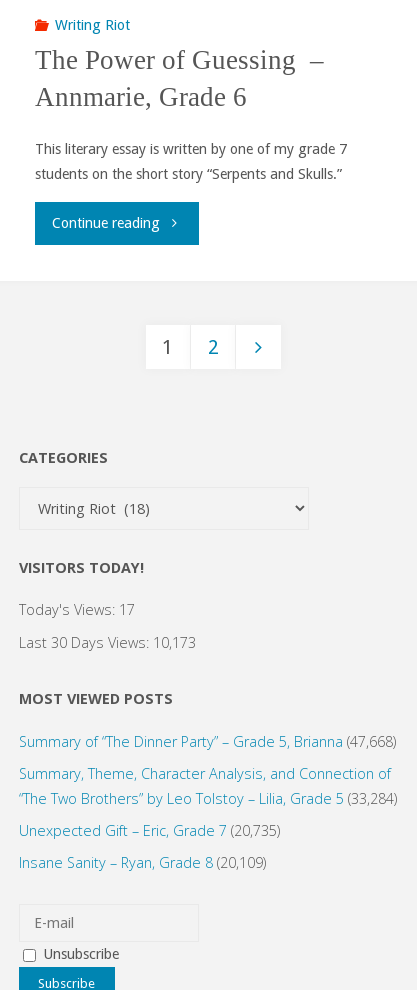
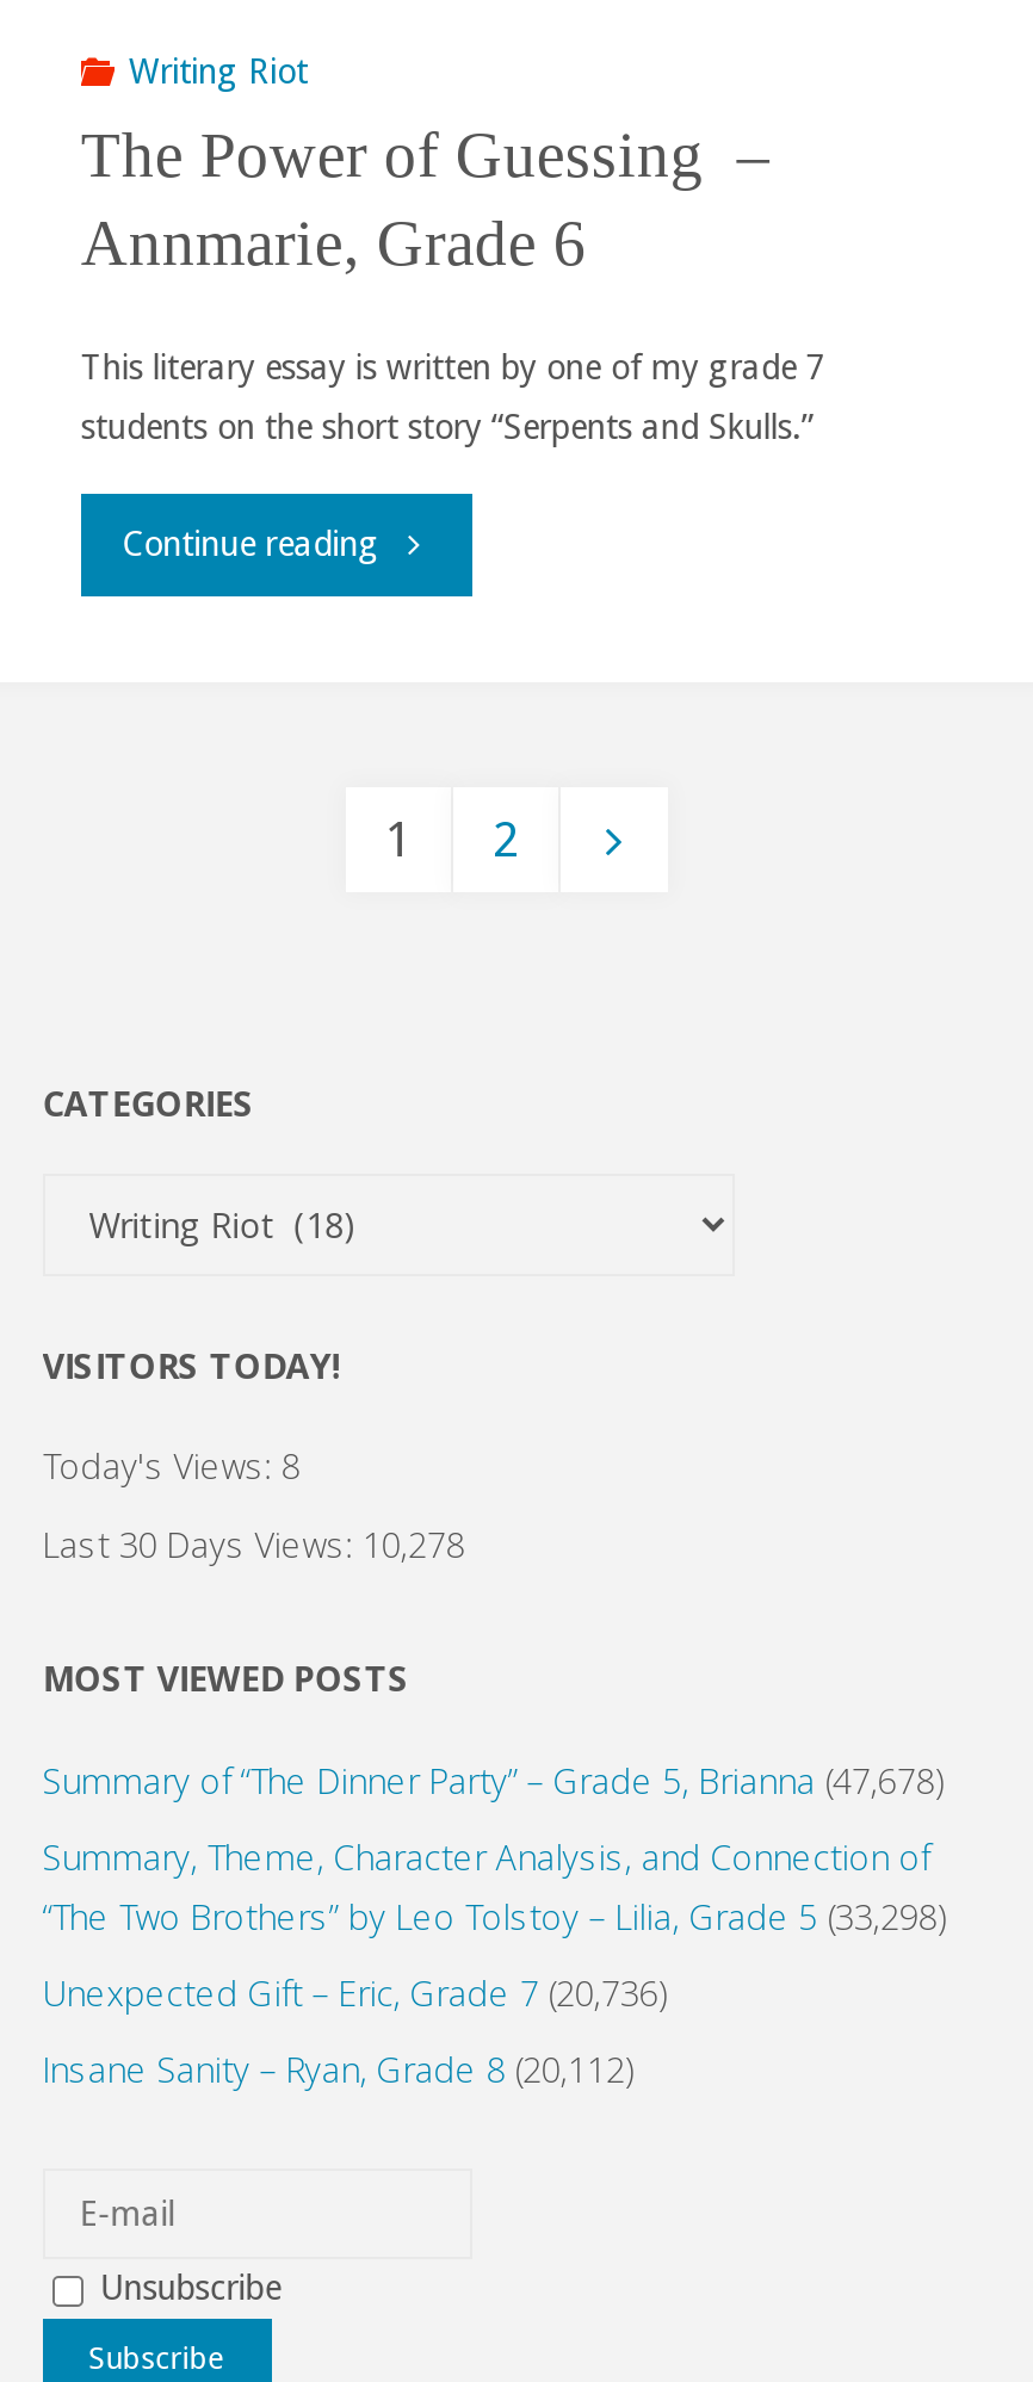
- Today's Views: 17
+ Today's Views: 8

- Last 30 Days Views: 10,173
+ Last 30 Days Views: 10,278

- Summary of “The Dinner Party” – Grade 5, Brianna (47,668)
+ Summary of “The Dinner Party” – Grade 5, Brianna (47,678)

- “The Two Brothers” by Leo Tolstoy – Lilia, Grade 5 (33,284)
+ “The Two Brothers” by Leo Tolstoy – Lilia, Grade 5 (33,298)

- Unexpected Gift – Eric, Grade 7 (20,735)
+ Unexpected Gift – Eric, Grade 7 (20,736)

- Insane Sanity – Ryan, Grade 8 (20,109)
+ Insane Sanity – Ryan, Grade 8 (20,112)
